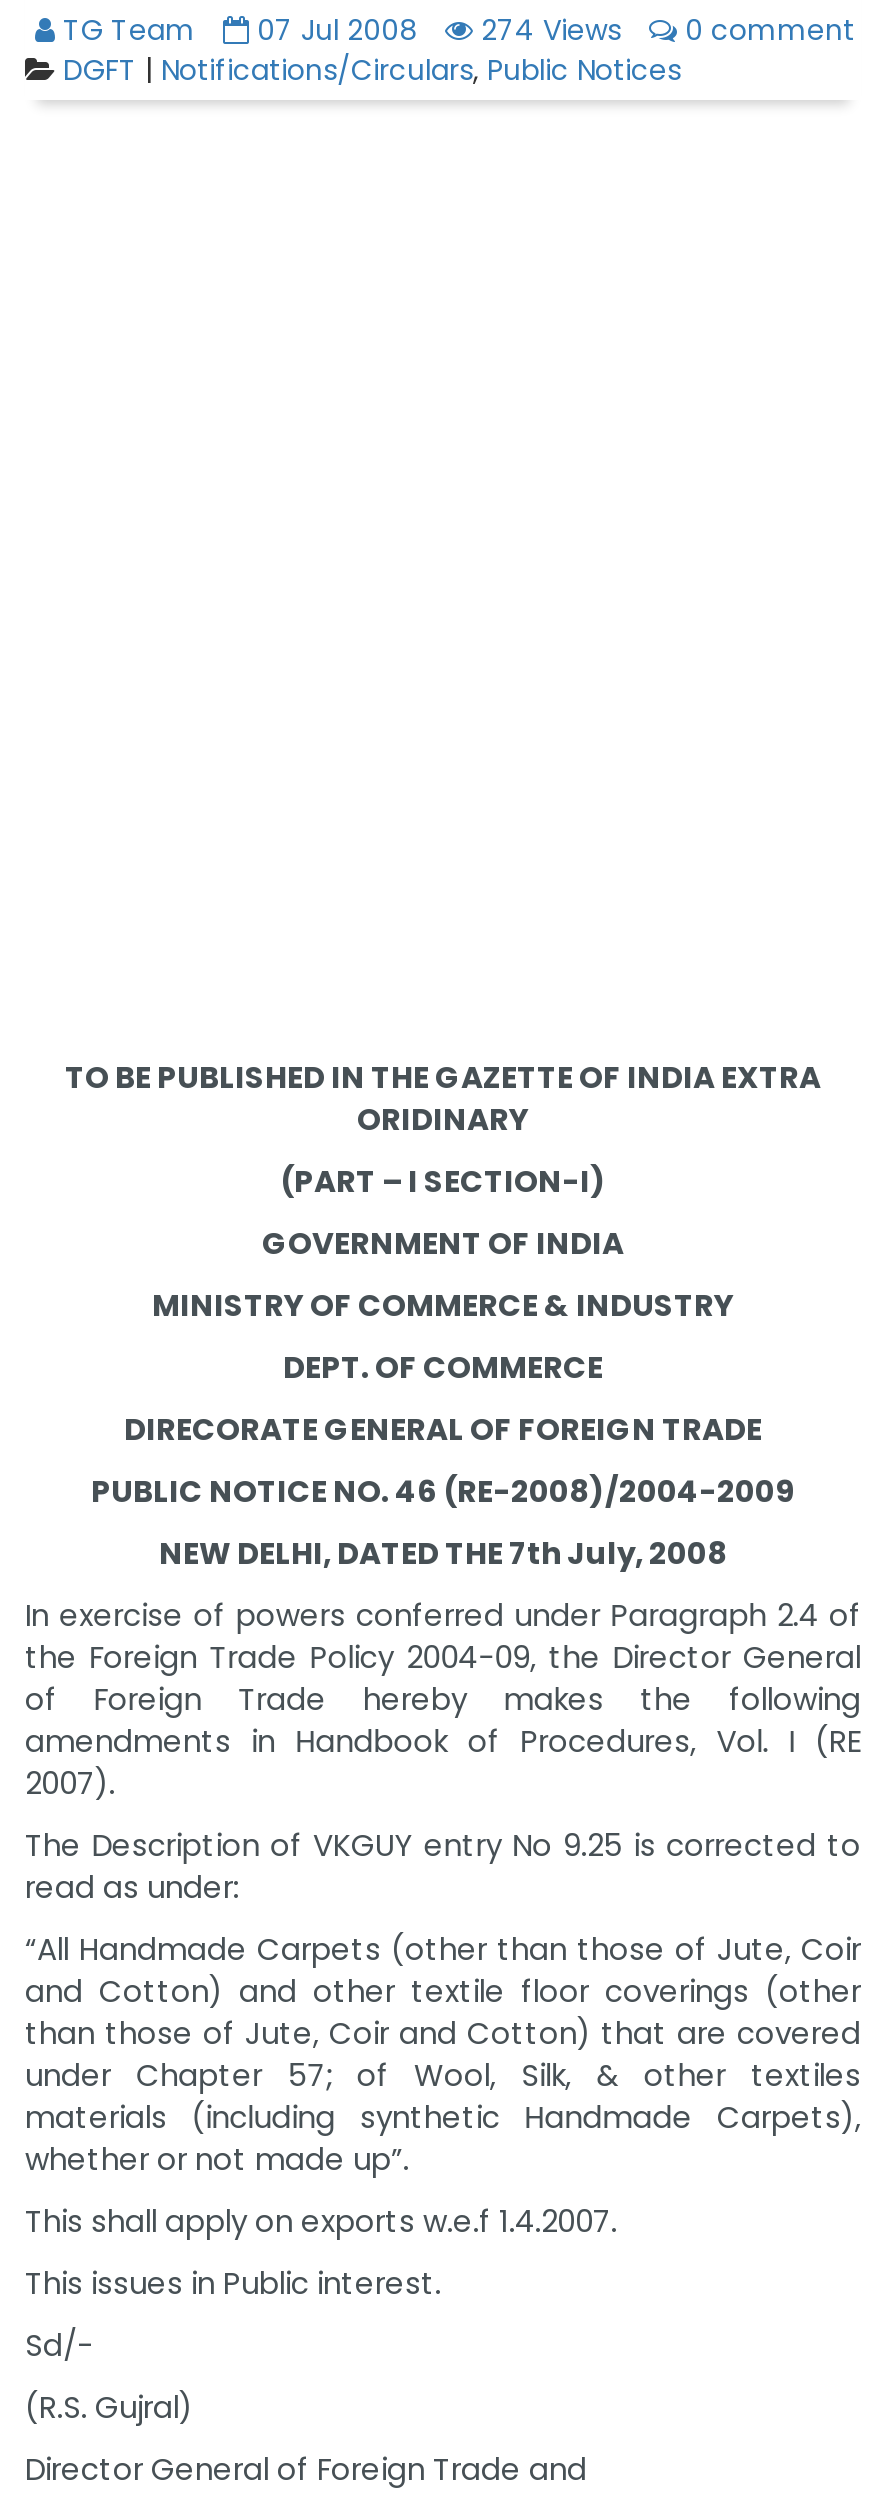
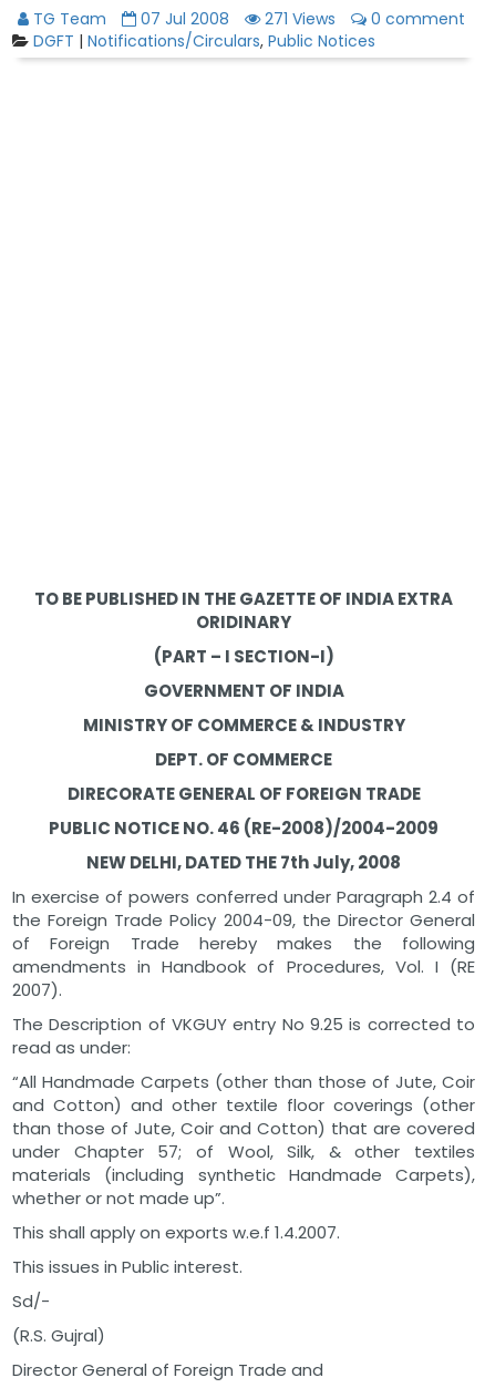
- TG Team 07 Jul 2008 274 Views 0 comment
+ TG Team 07 Jul 2008 271 Views 0 comment
